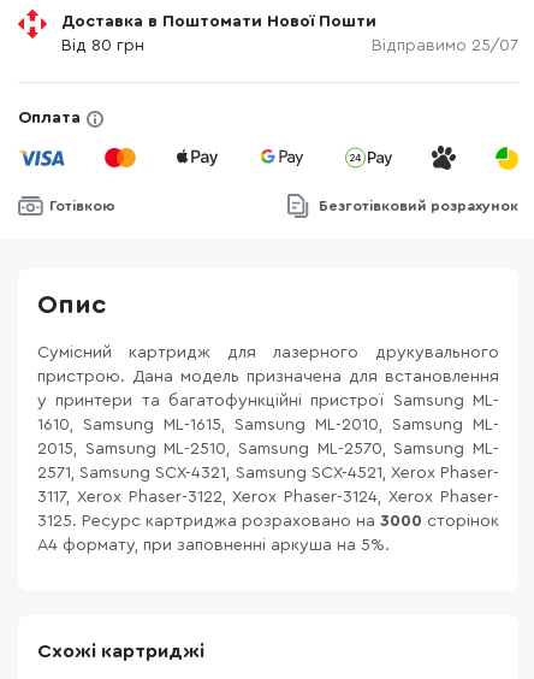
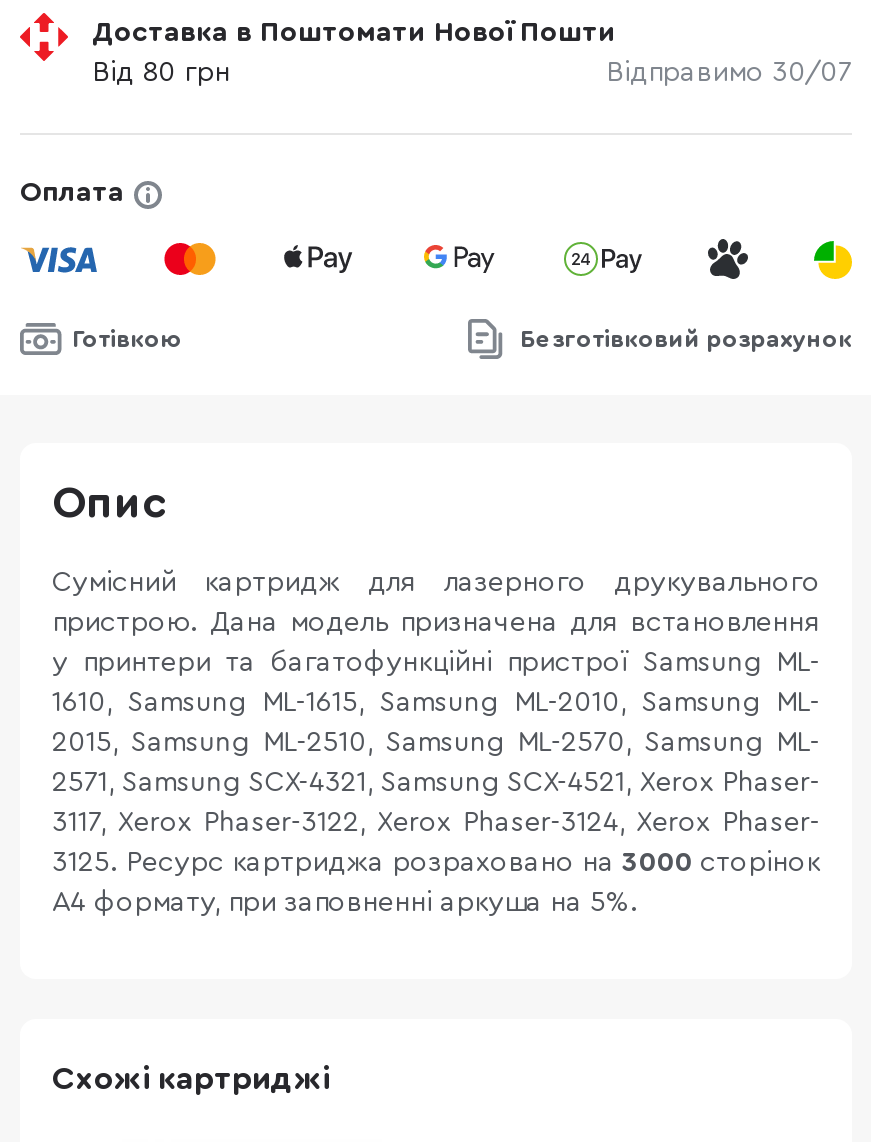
- Відправимо 25/07
+ Відправимо 30/07
